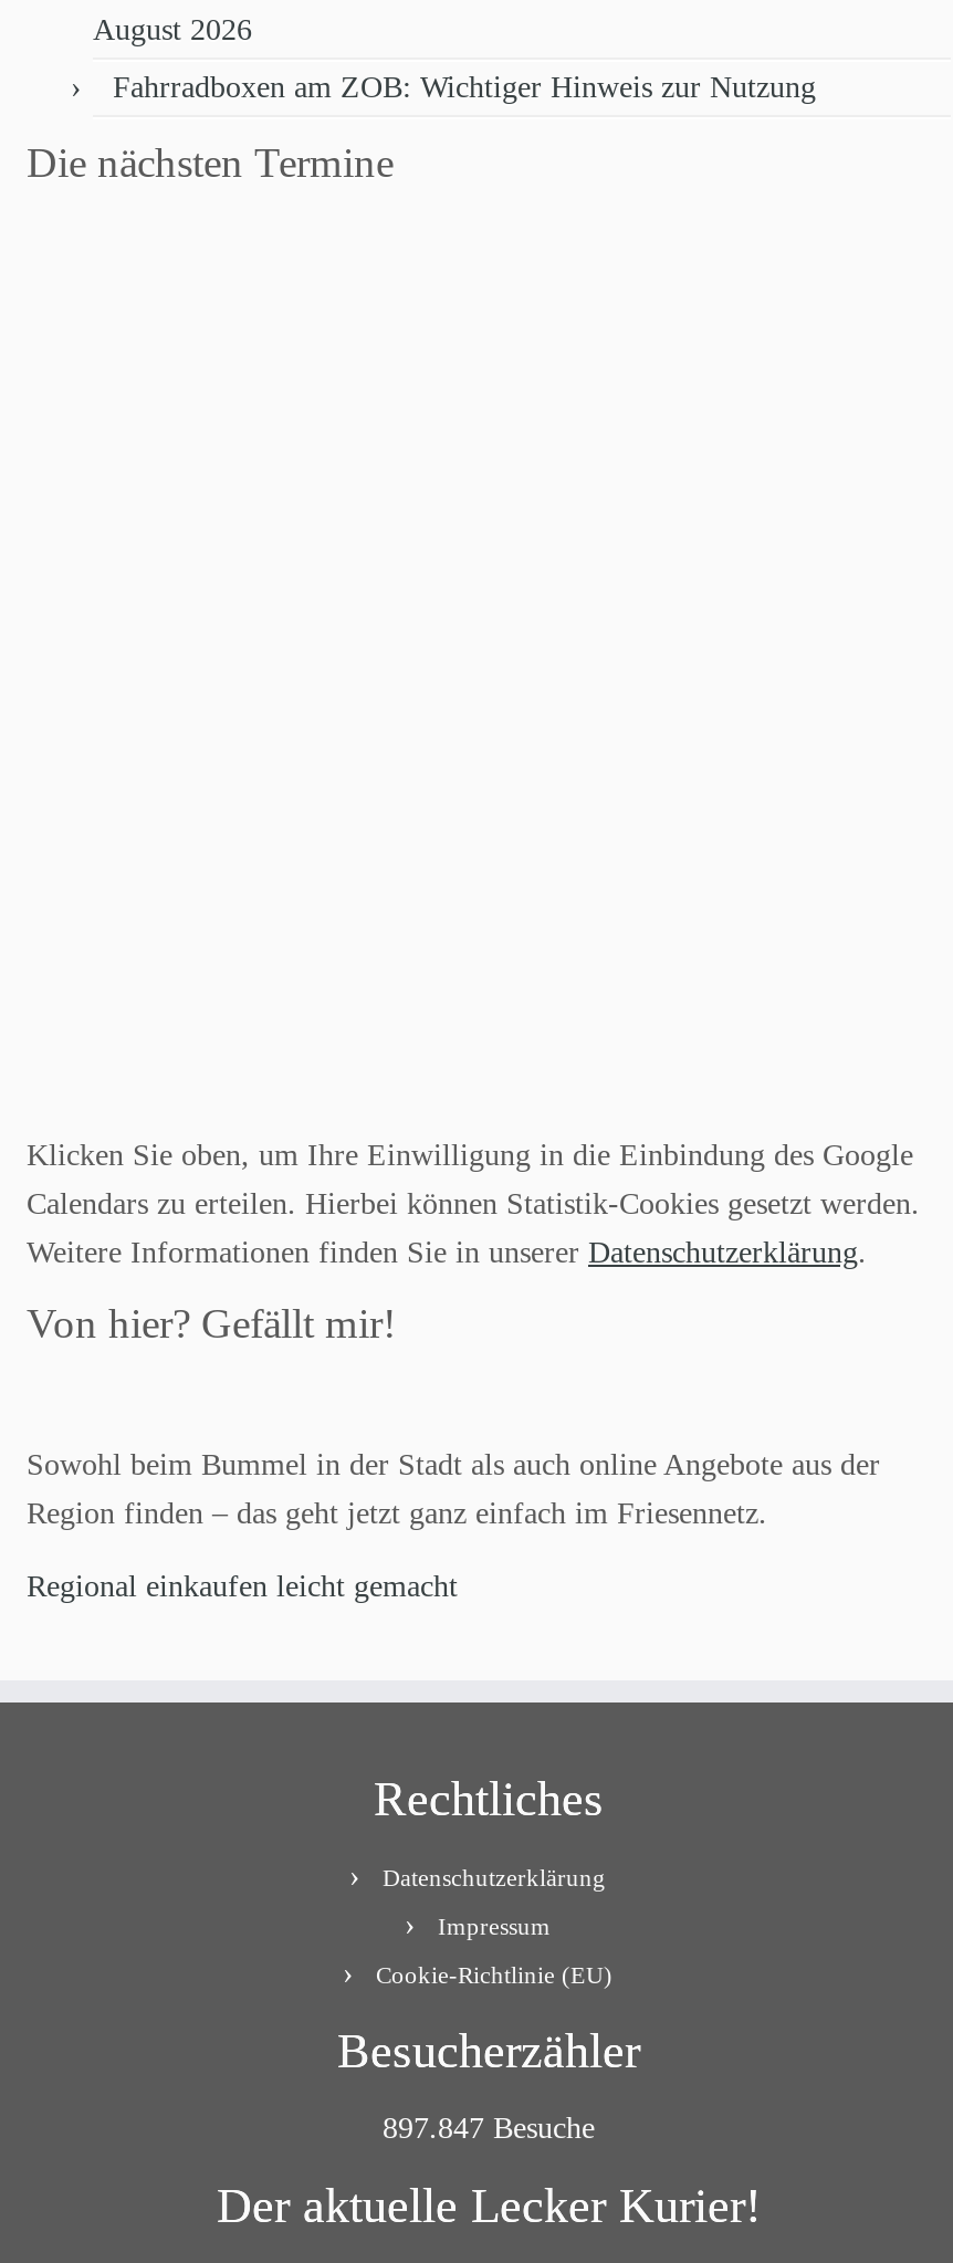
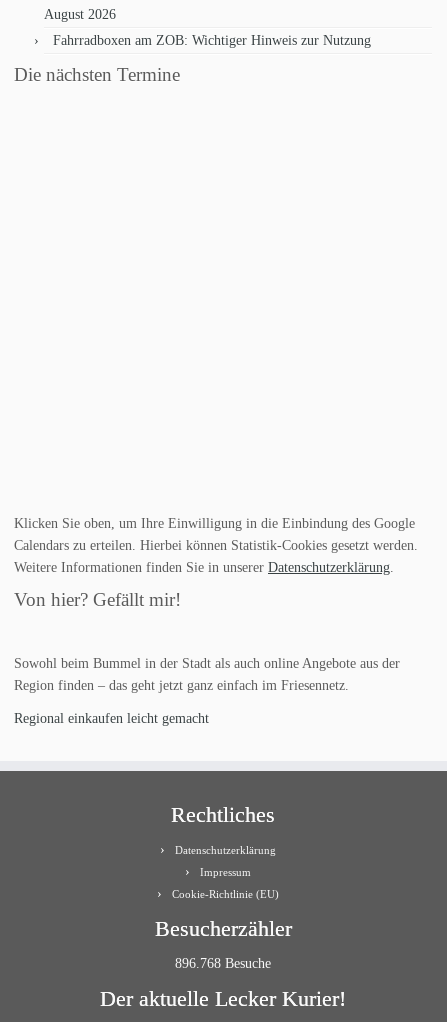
- 897.847 Besuche
+ 896.768 Besuche
